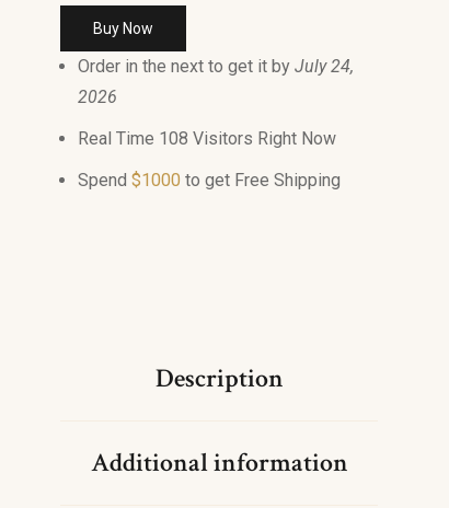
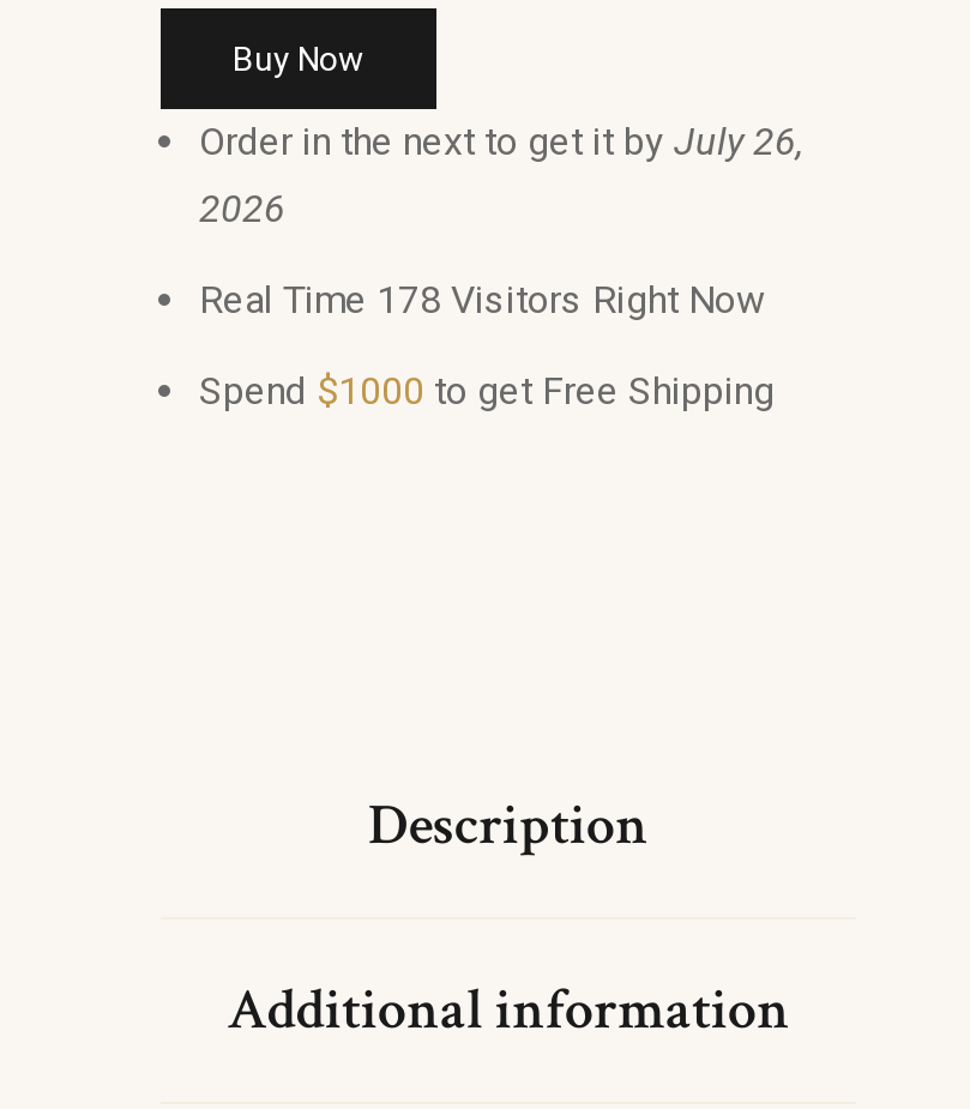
- Order in the next to get it by July 24,
+ Order in the next to get it by July 26,

- Real Time 108 Visitors Right Now
+ Real Time 178 Visitors Right Now
